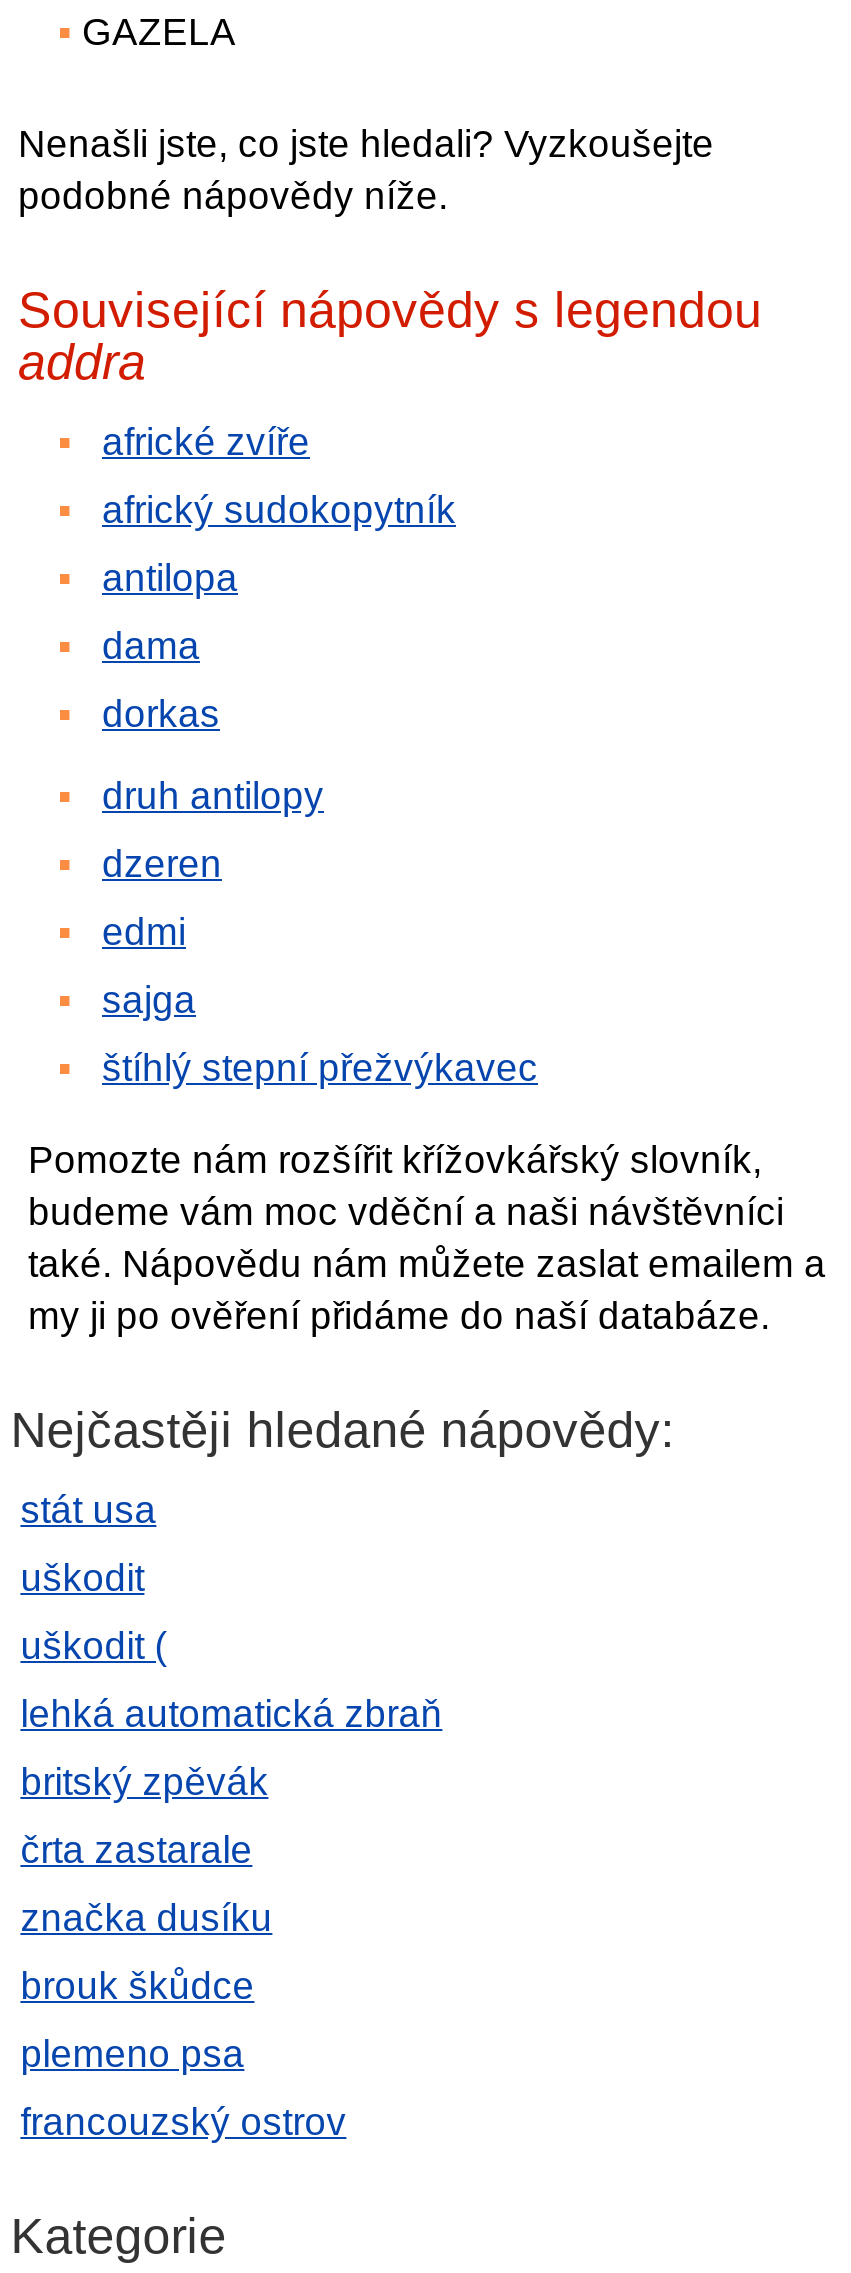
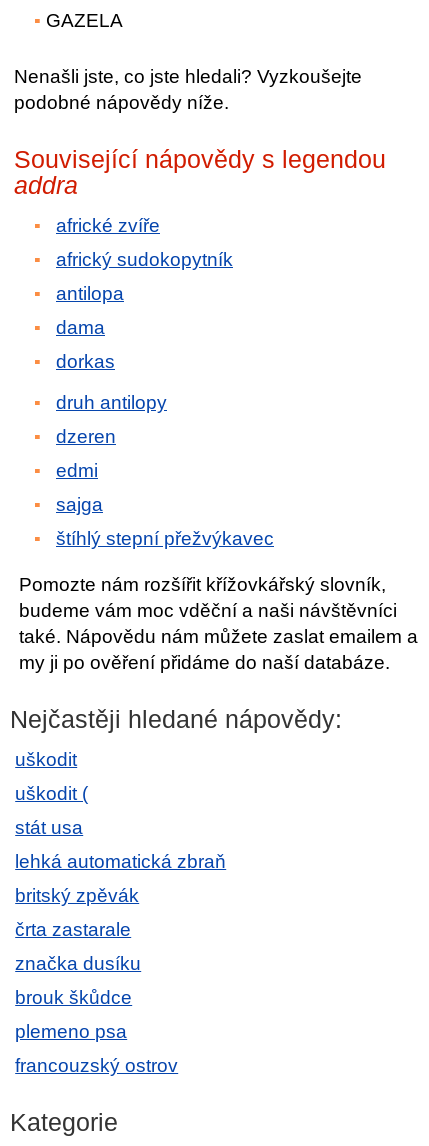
moved down: stát usa

moved up: uškodit | uškodit (
